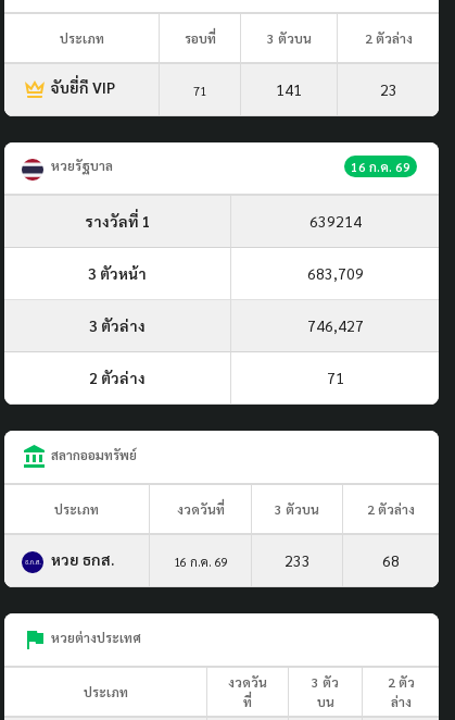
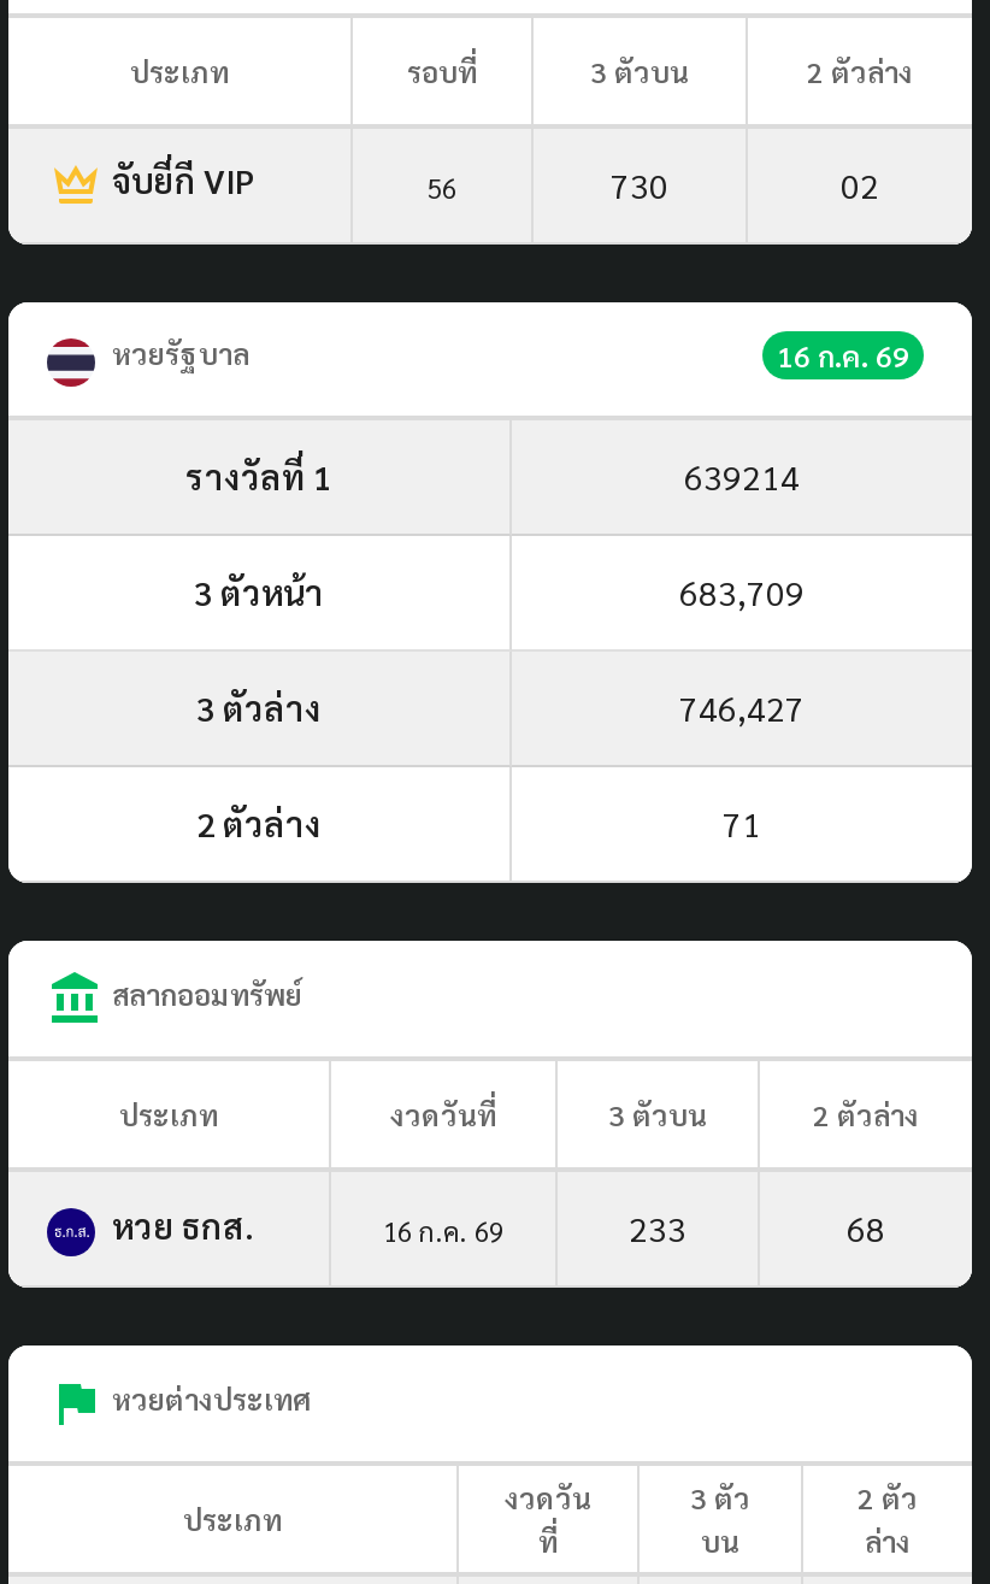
- 71
+ 56

- 141
+ 730

- 23
+ 02
